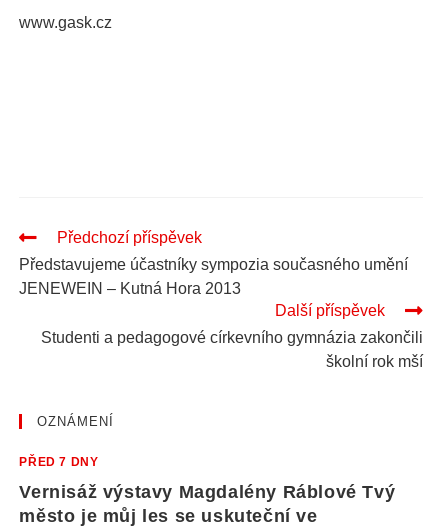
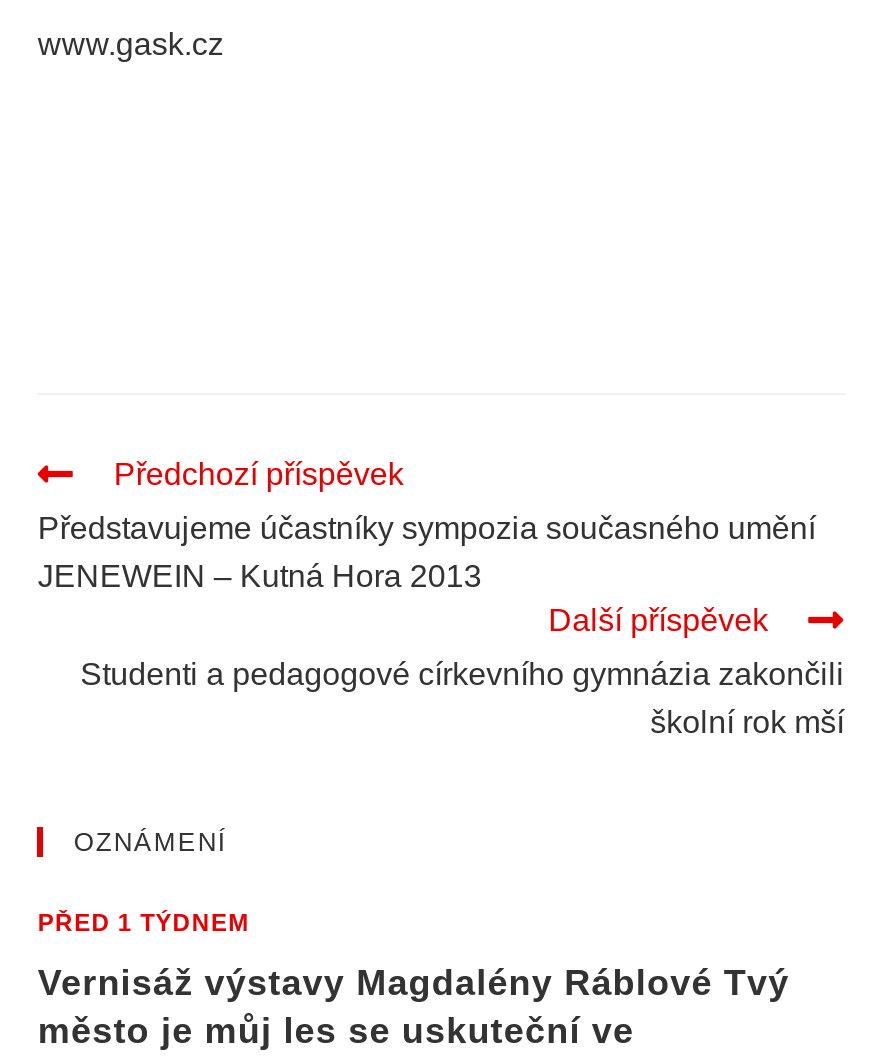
- PŘED 7 DNY
+ PŘED 1 TÝDNEM
